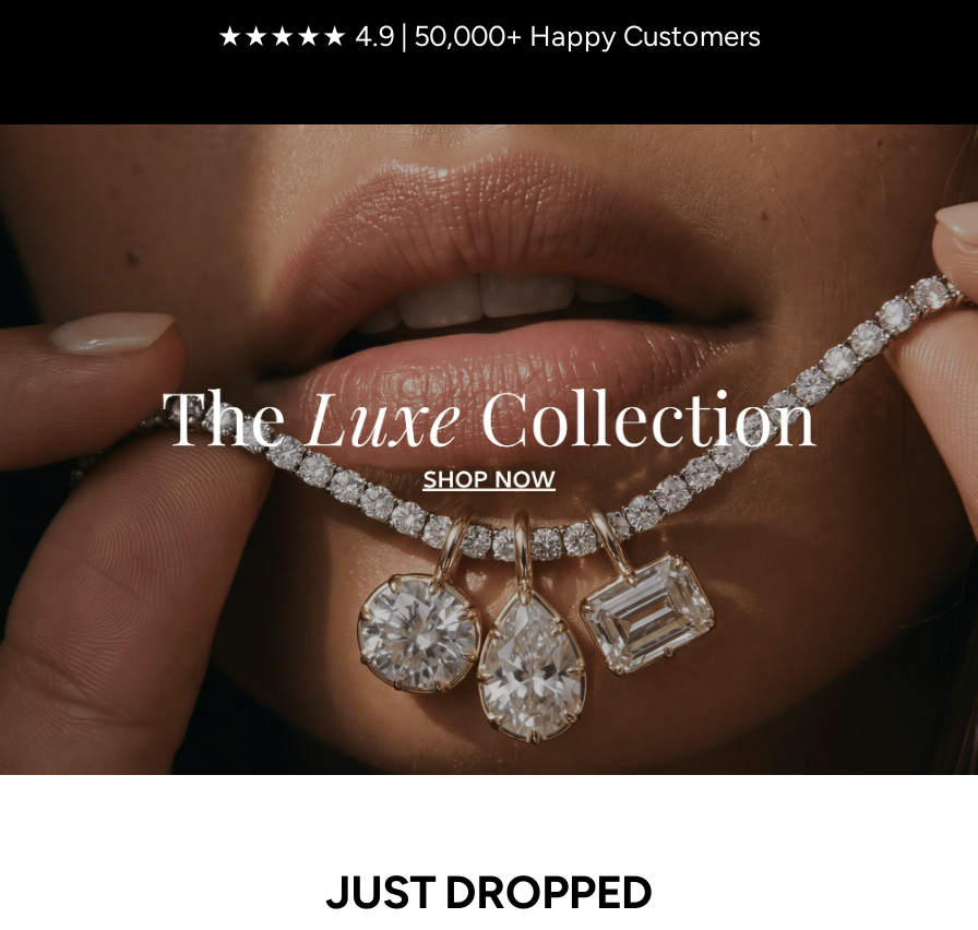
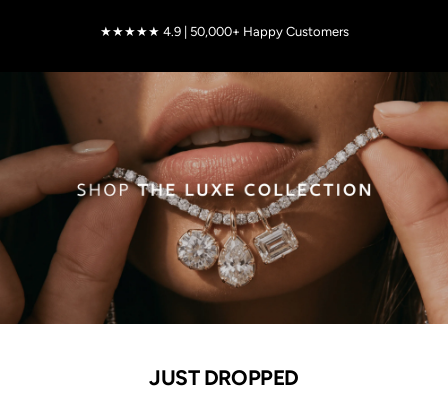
- [image]
+ [image]
